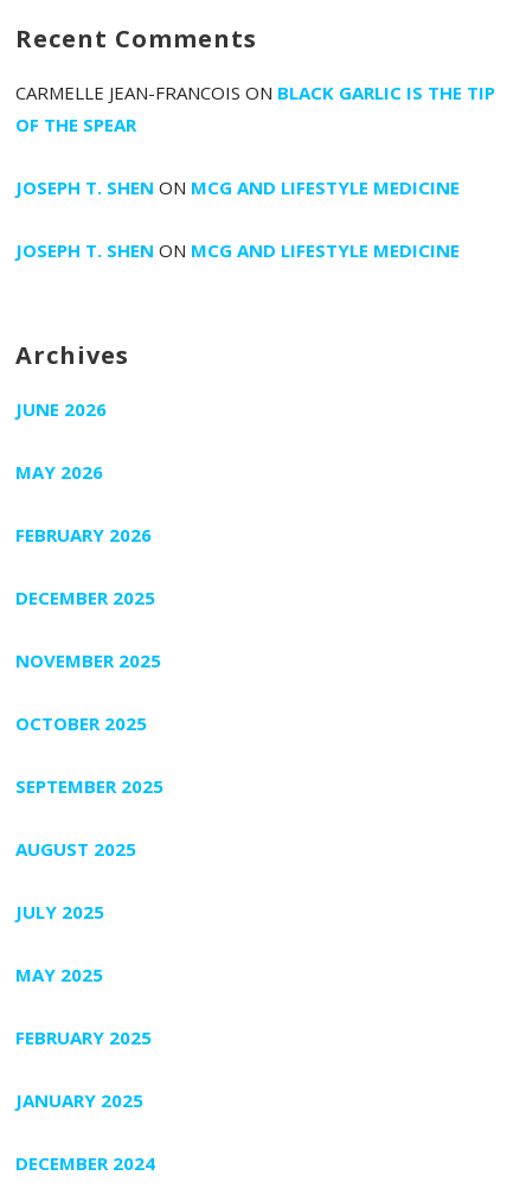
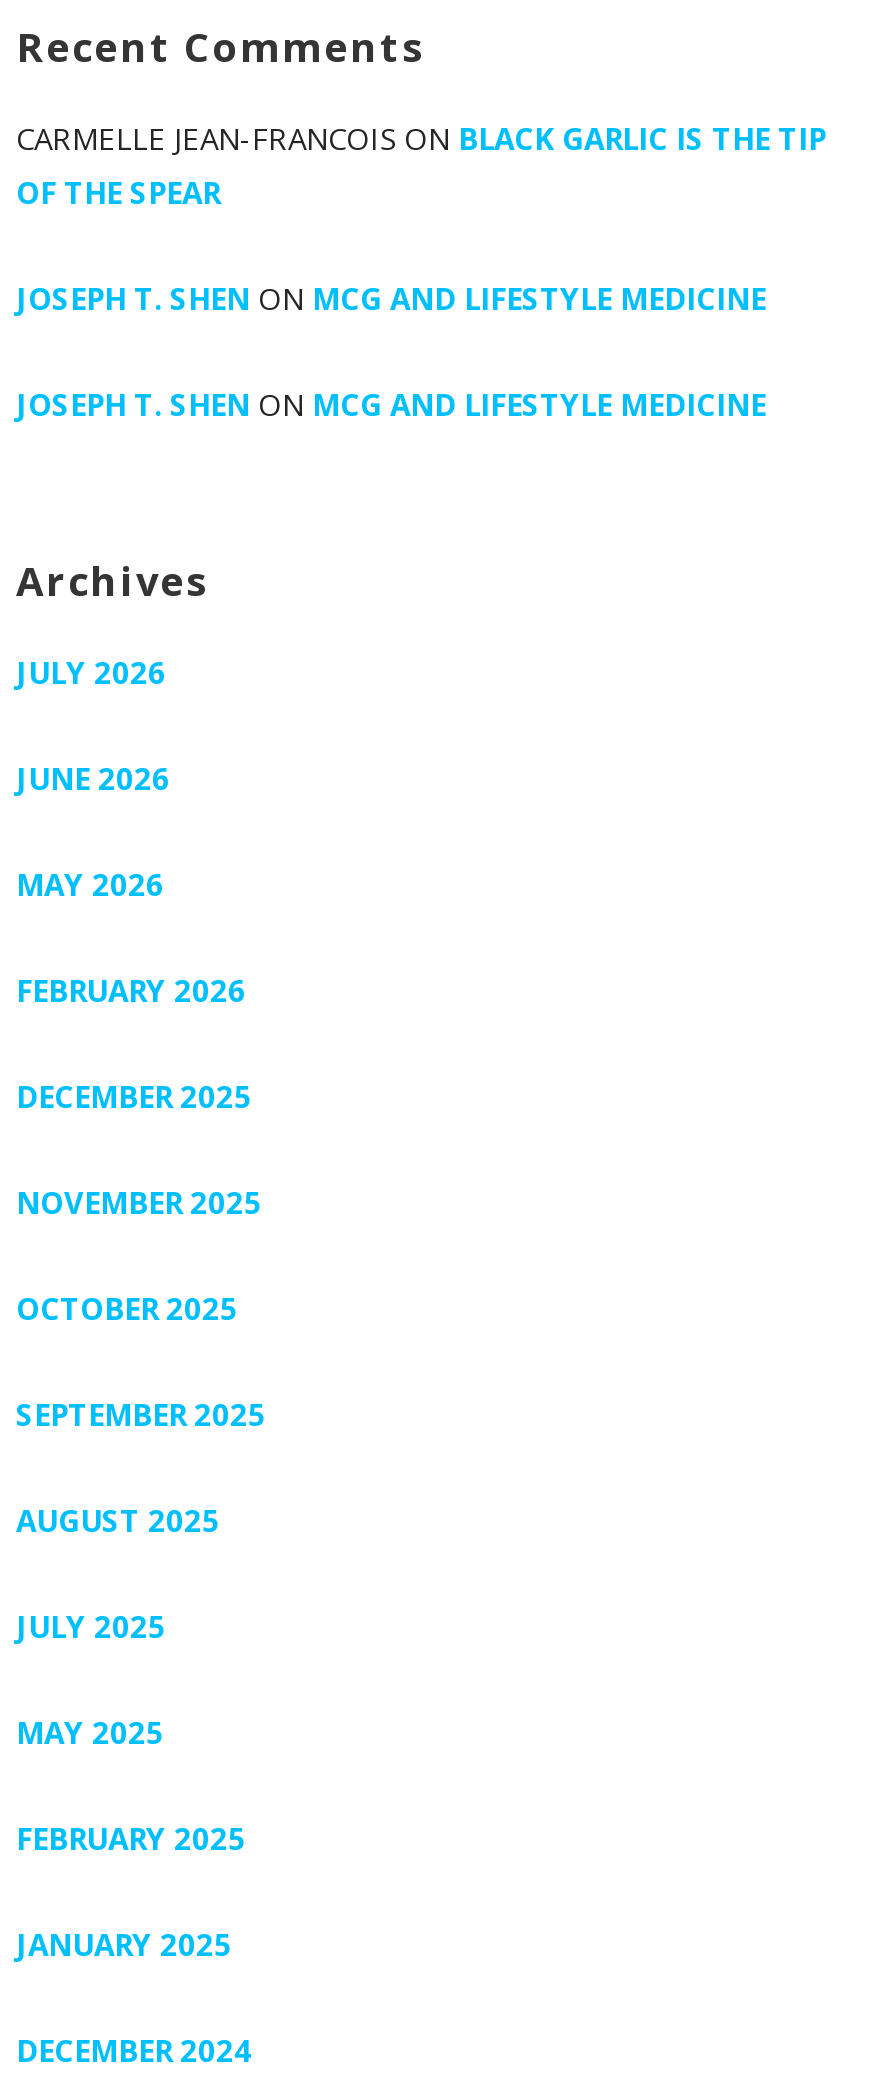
+ JULY 2026
